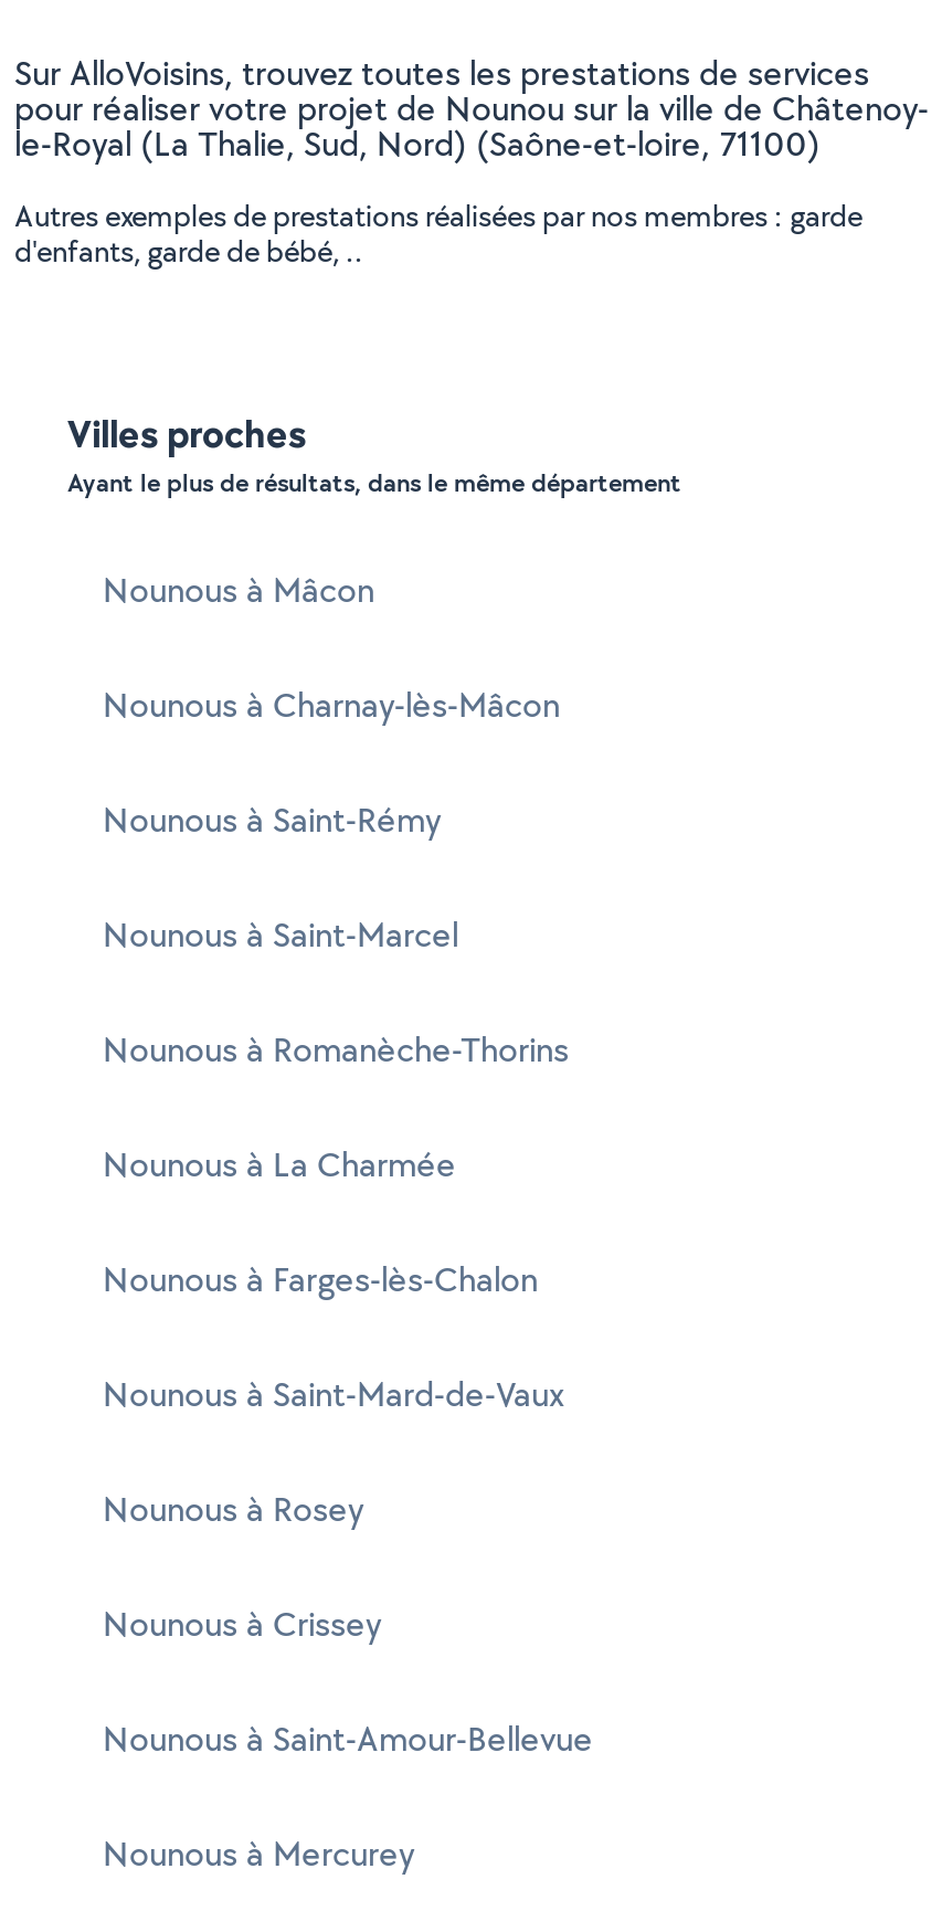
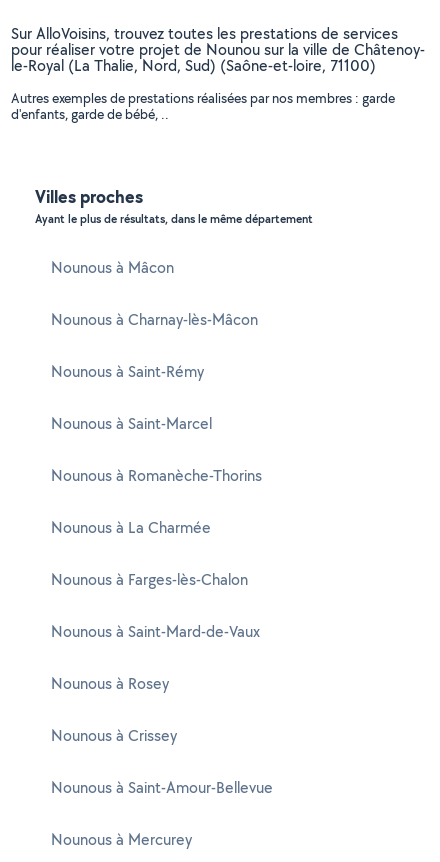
- le-Royal (La Thalie, Sud, Nord) (Saône-et-loire, 71100)
+ le-Royal (La Thalie, Nord, Sud) (Saône-et-loire, 71100)
